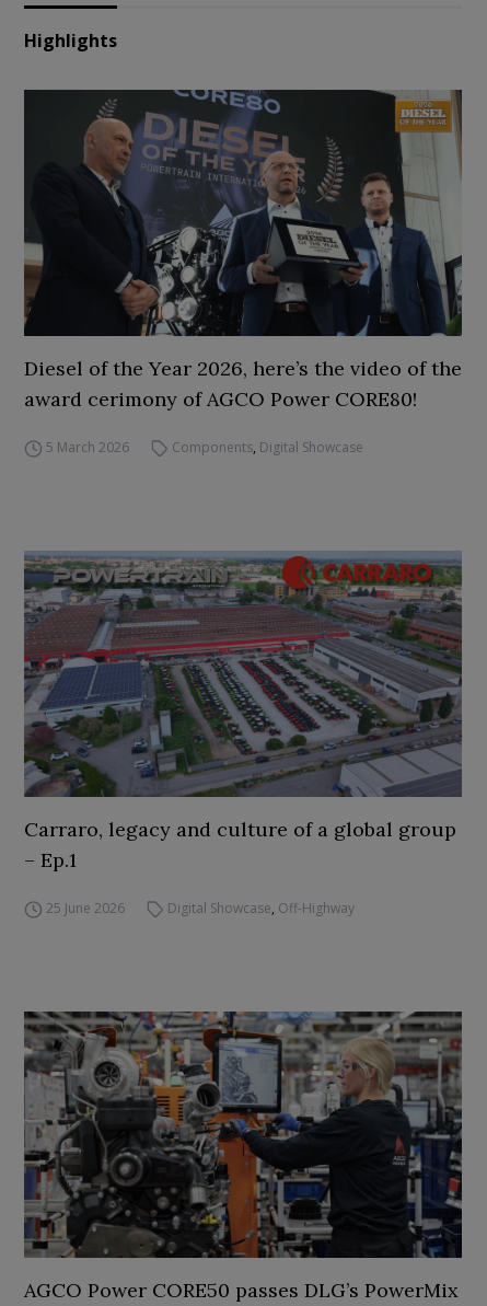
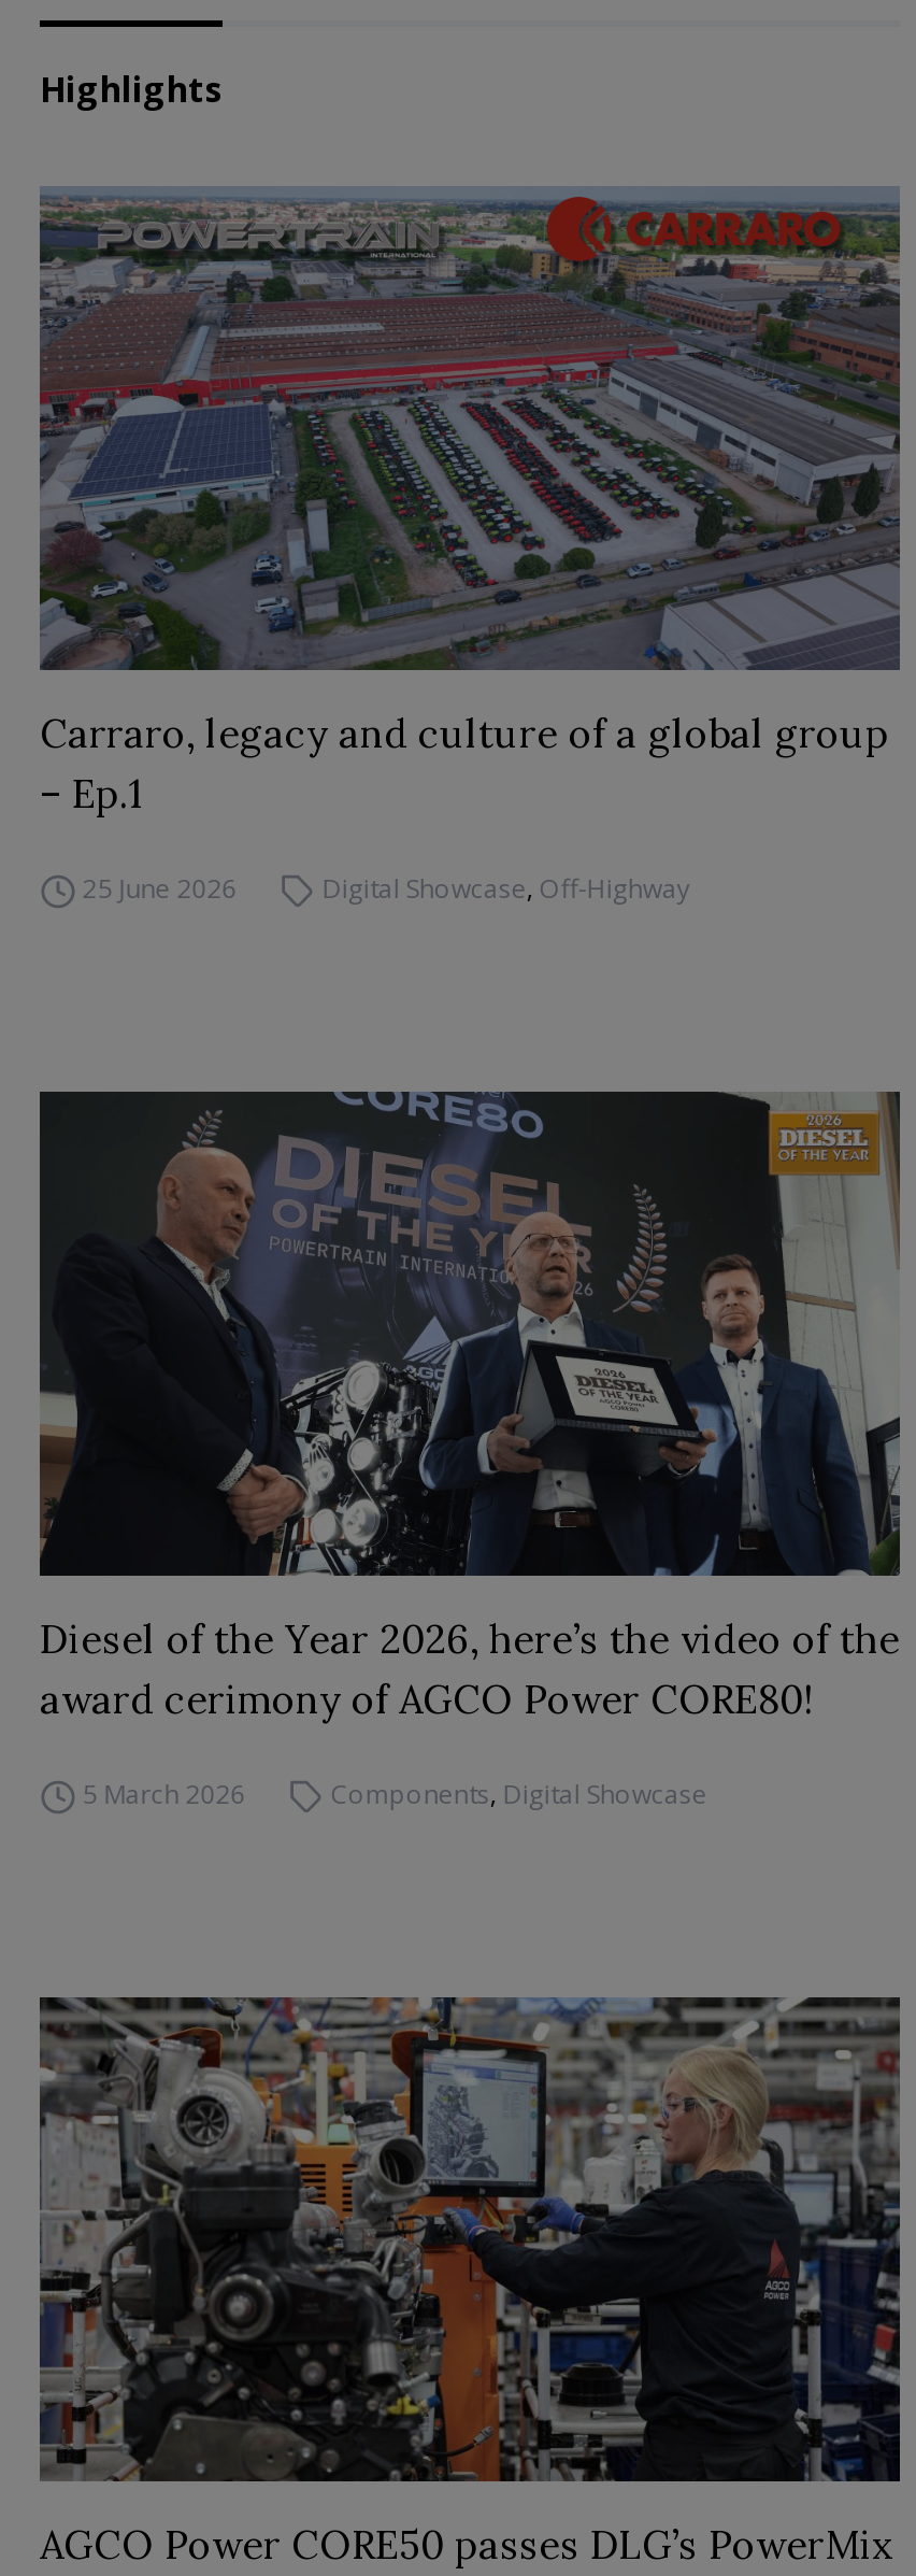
moved down: [image] | Diesel of the Year 2026, here’s the video of the | award cerimony of AGCO Power CORE80! | 5 March 2026 | Components, Digital Showcase

moved up: [image] | Carraro, legacy and culture of a global group | – Ep.1 | 25 June 2026 | Digital Showcase, Off-Highway
